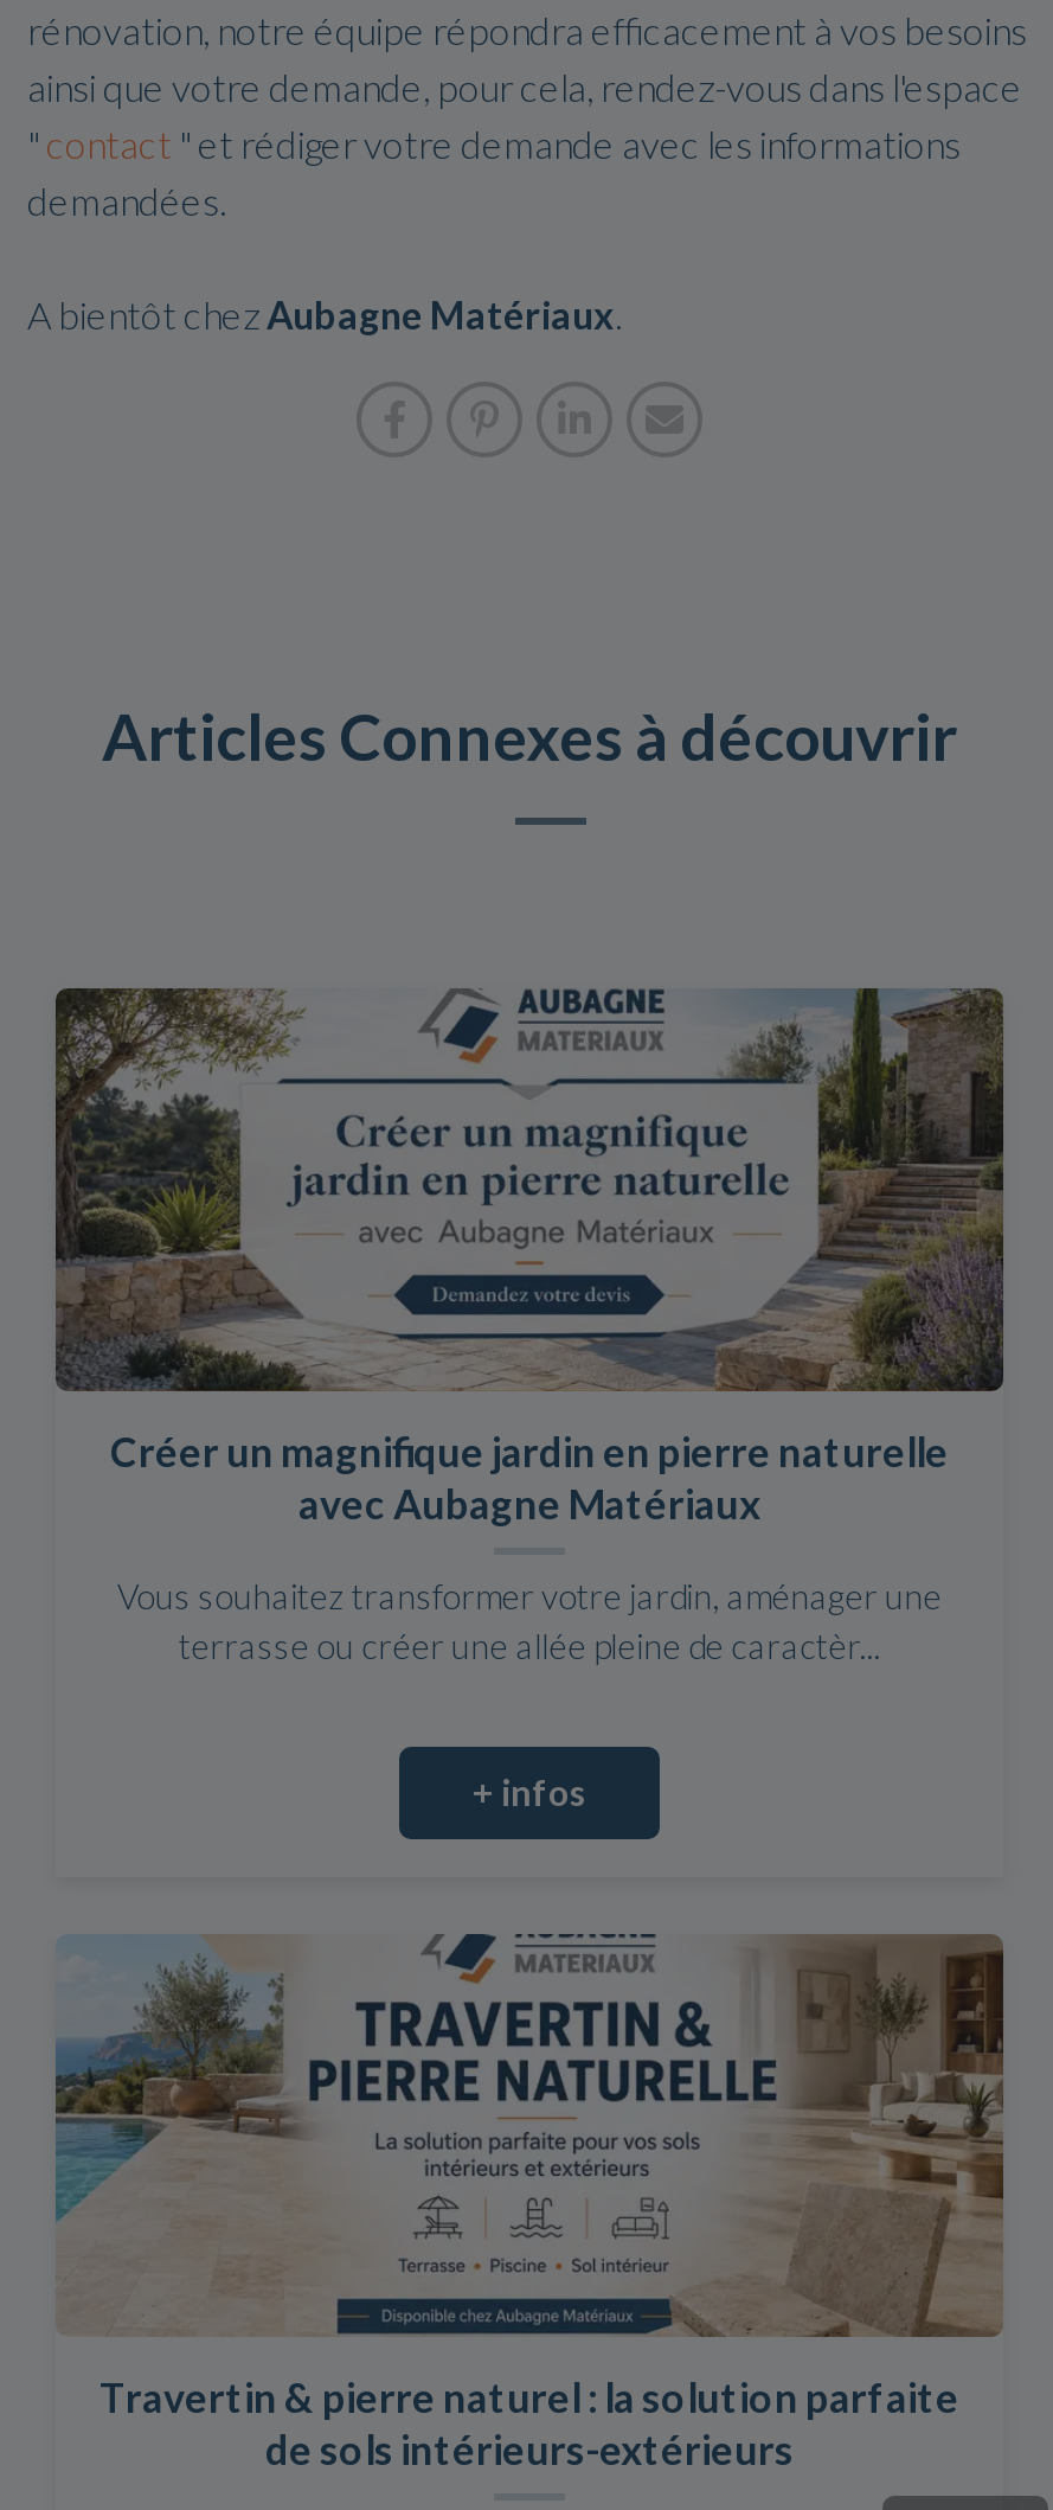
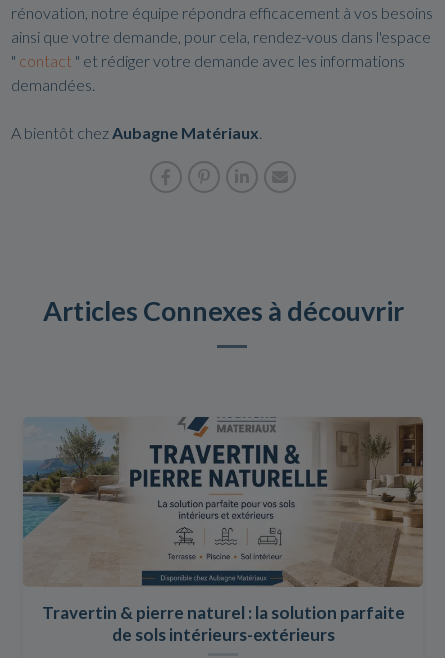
- [image]
- Créer un magnifique jardin en pierre naturelle
- avec Aubagne Matériaux
- Vous souhaitez transformer votre jardin, aménager une
- terrasse ou créer une allée pleine de caractèr...
- + infos
